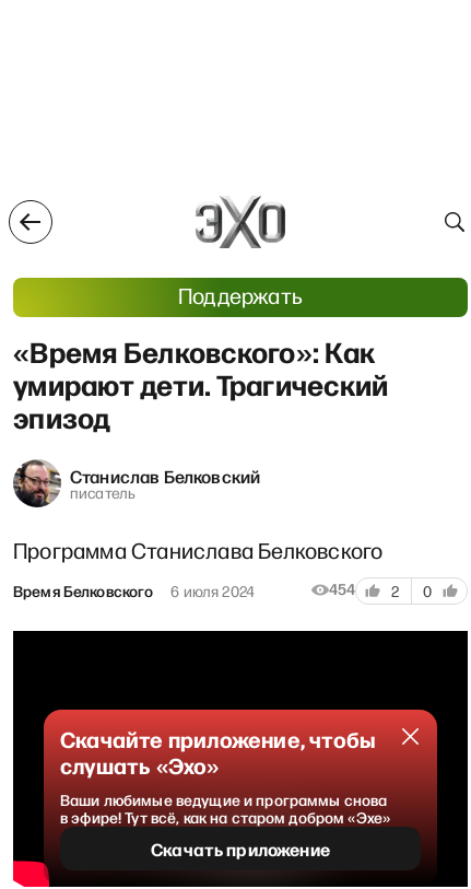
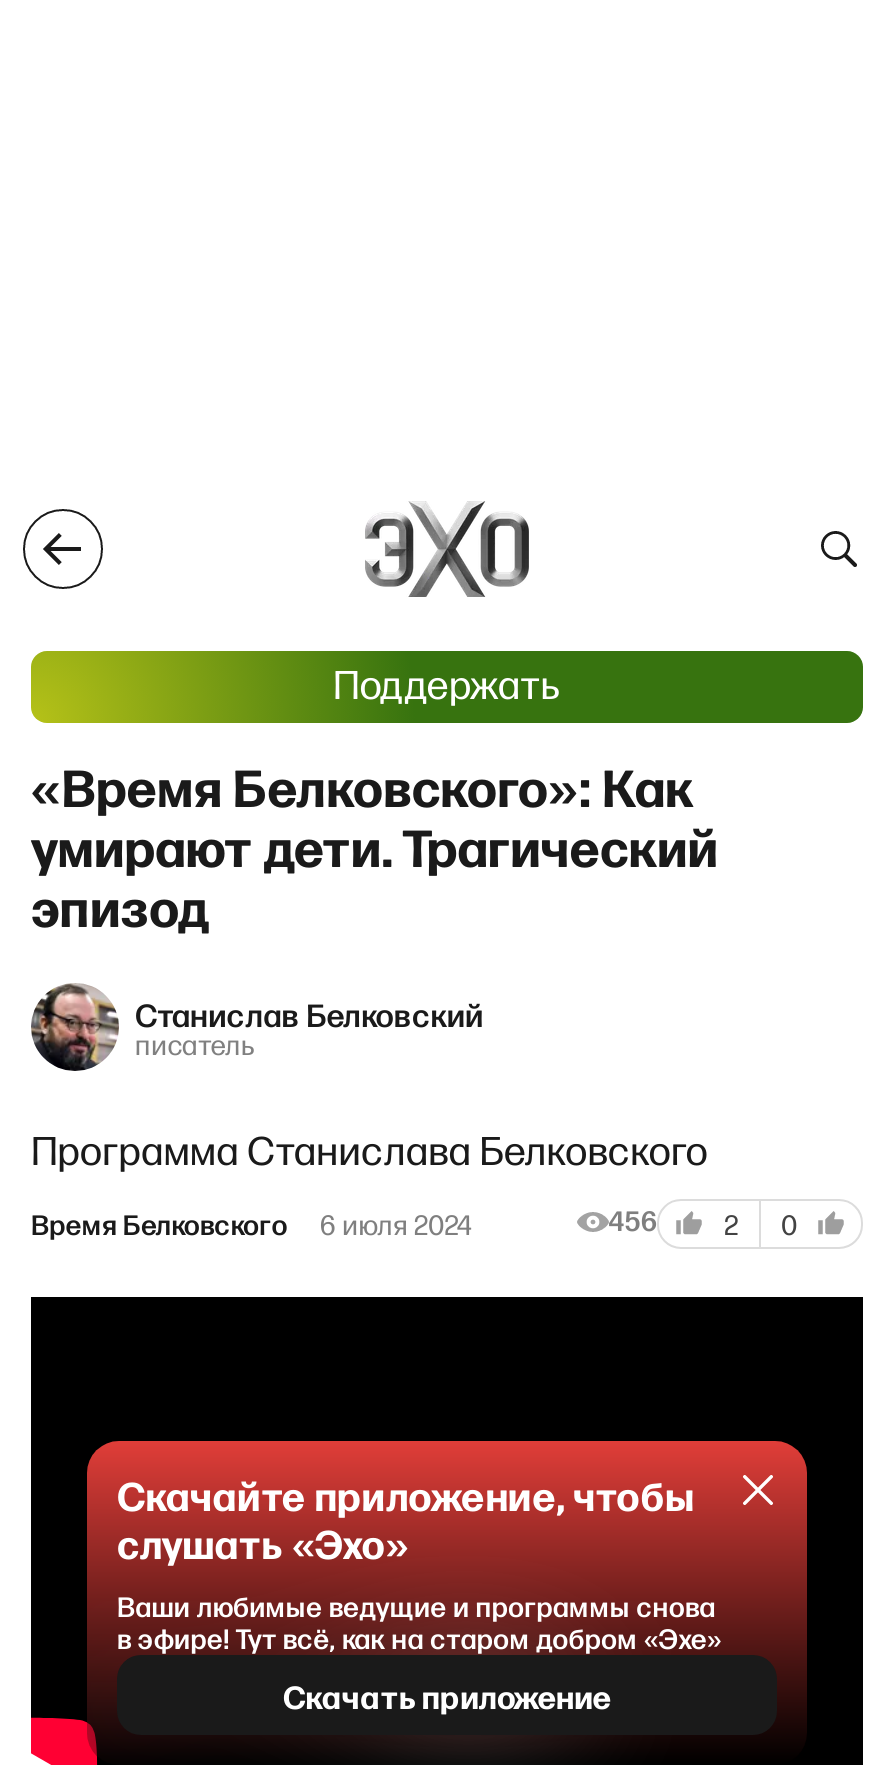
- 454 2 0
+ 456 2 0
